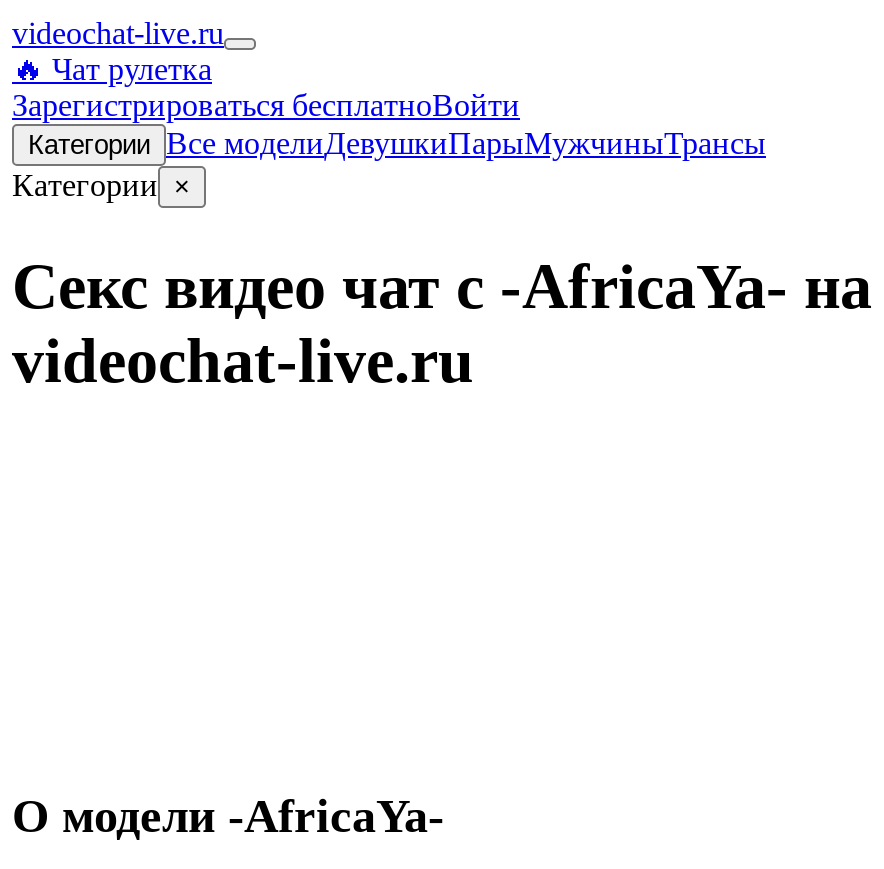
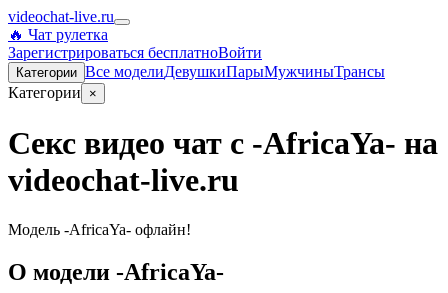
+ Модель -AfricaYa- офлайн!
